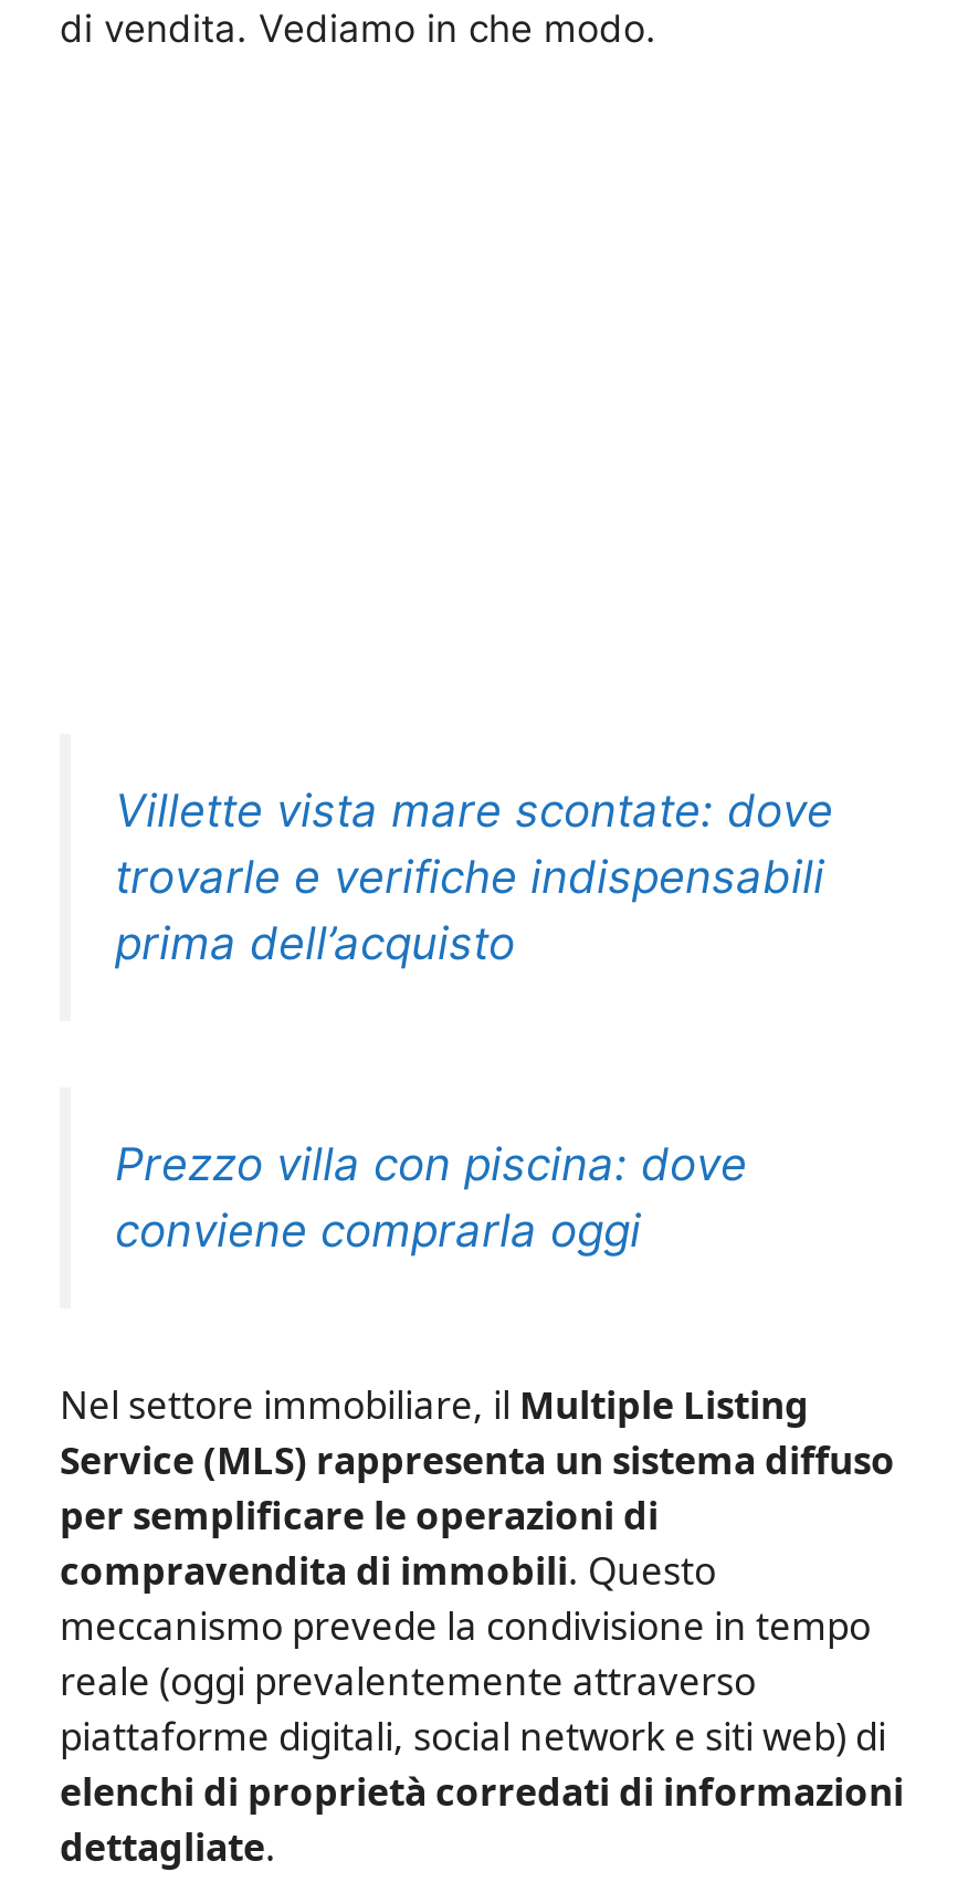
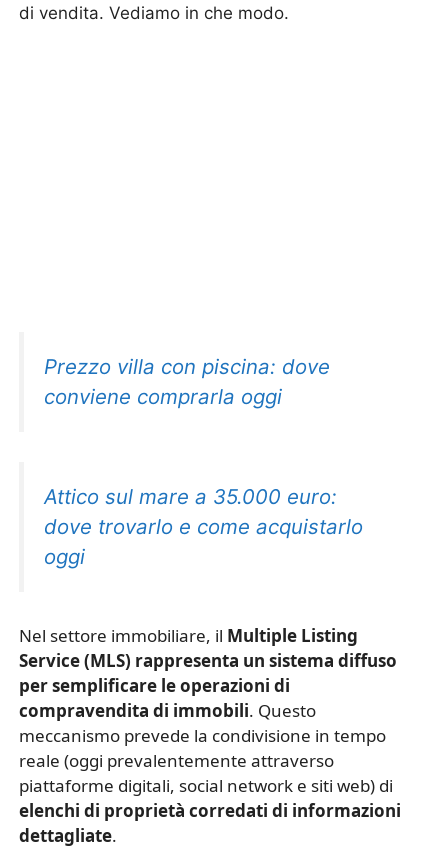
- Villette vista mare scontate: dove
- trovarle e verifiche indispensabili
- prima dell’acquisto

moved up: Prezzo villa con piscina: dove | conviene comprarla oggi

+ Attico sul mare a 35.000 euro:
+ dove trovarlo e come acquistarlo
+ oggi
